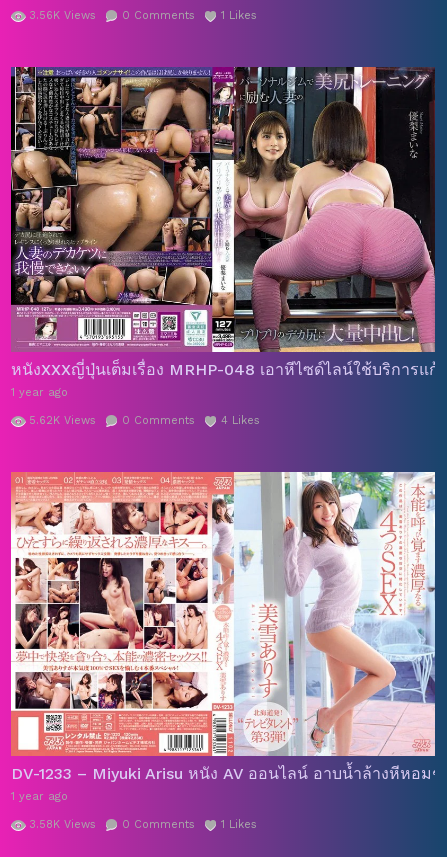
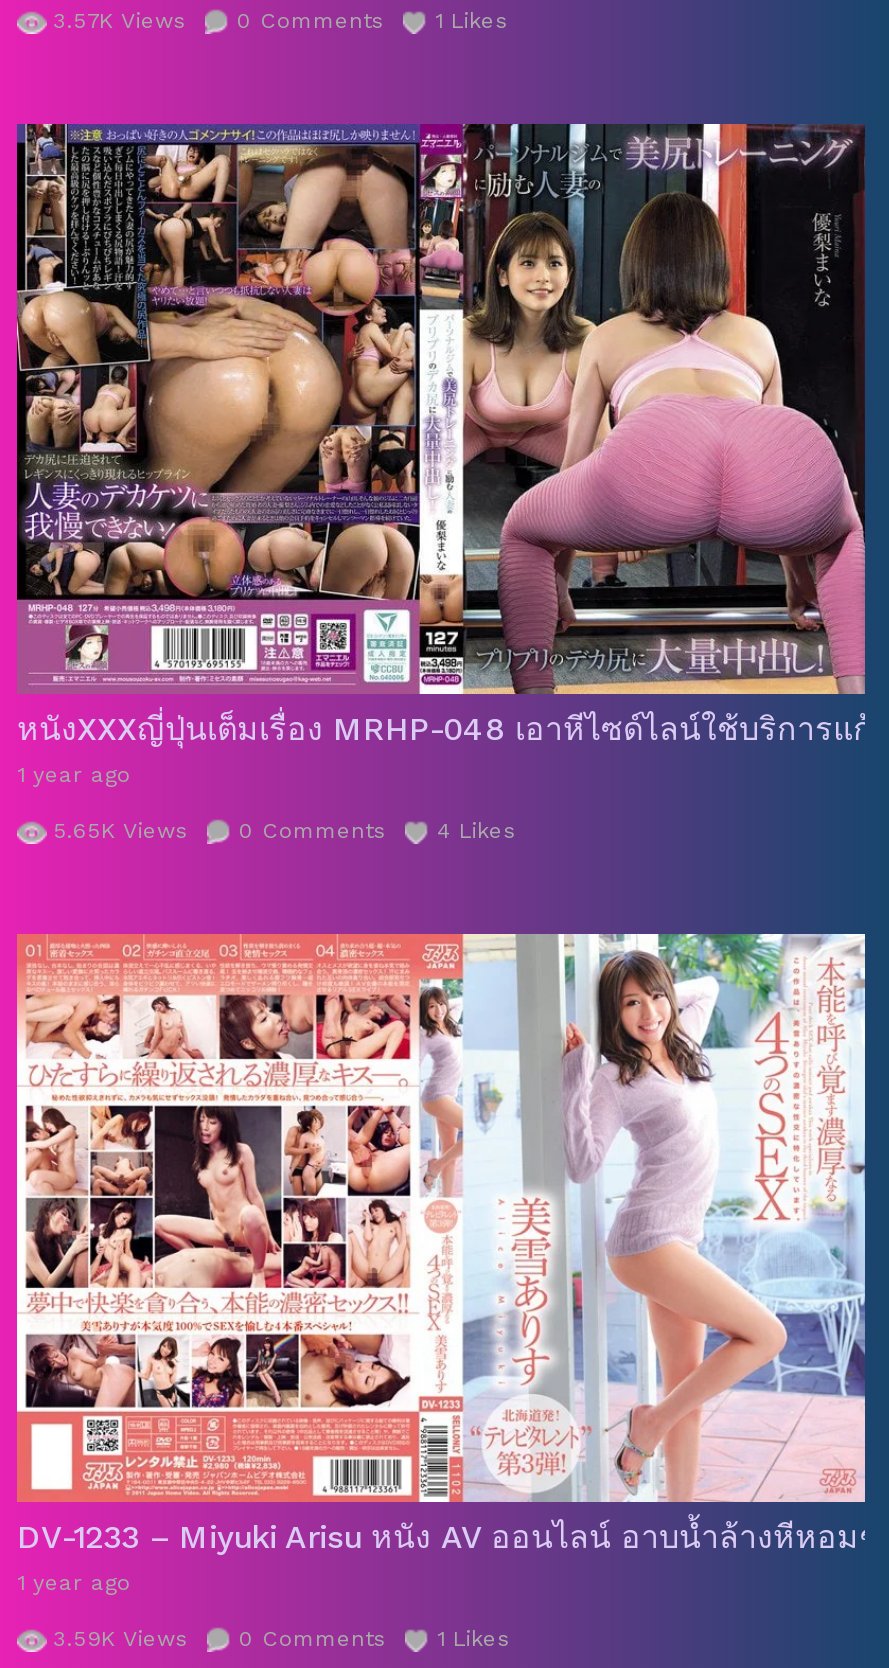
- 3.56K Views 0 Comments 1 Likes
+ 3.57K Views 0 Comments 1 Likes

- 5.62K Views 0 Comments 4 Likes
+ 5.65K Views 0 Comments 4 Likes

- 3.58K Views 0 Comments 1 Likes
+ 3.59K Views 0 Comments 1 Likes
